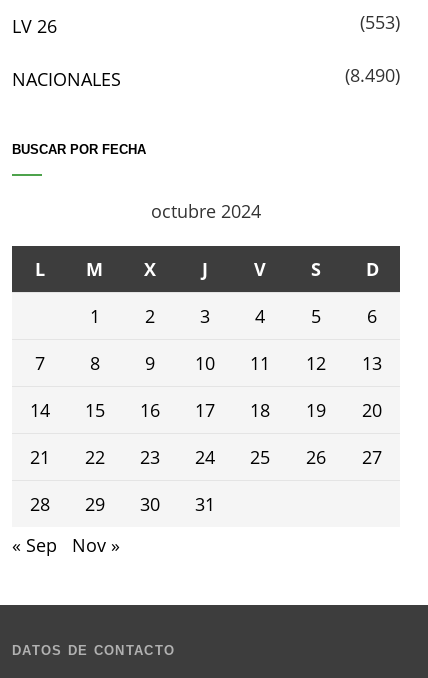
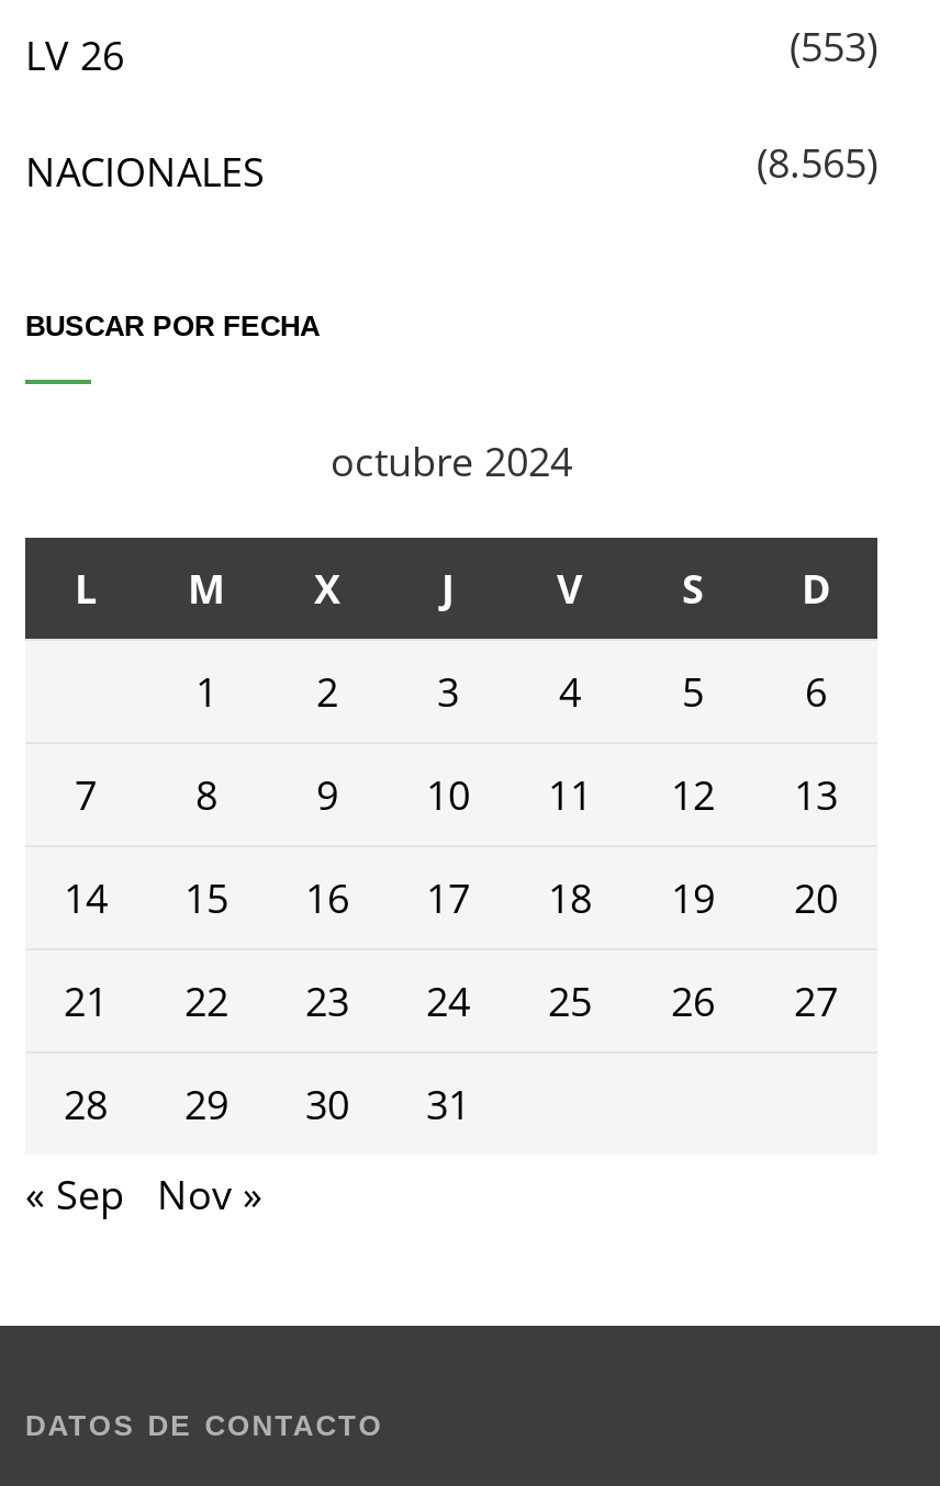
- (8.490)
+ (8.565)
